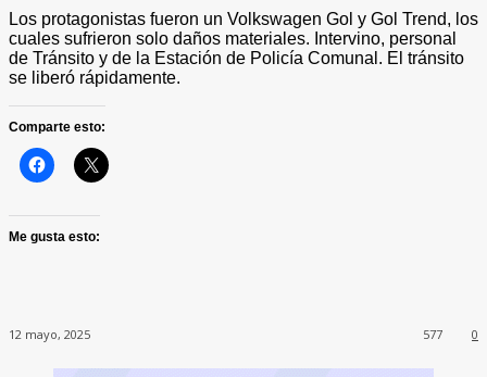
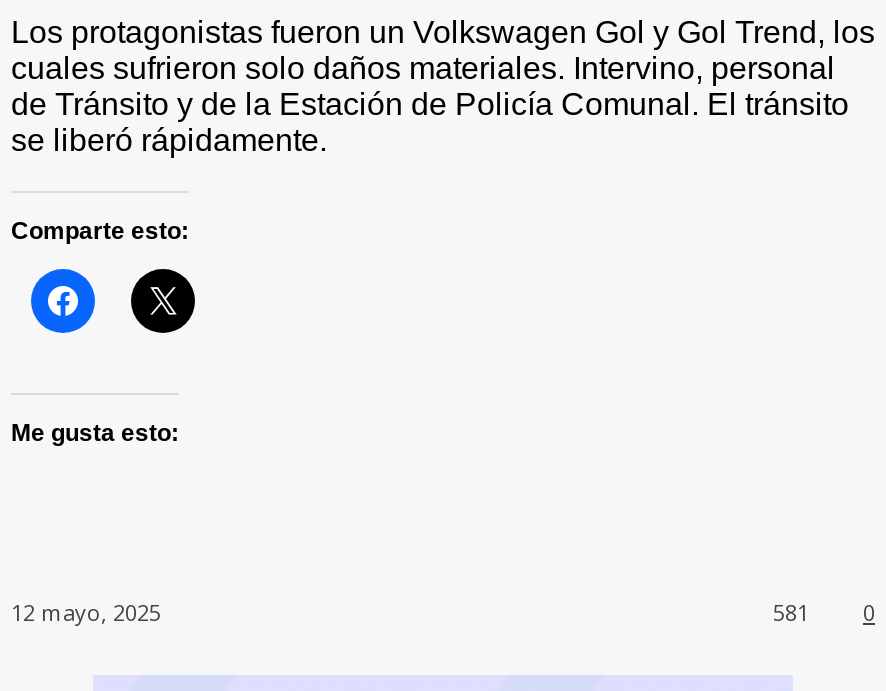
- 577 0
+ 581 0
